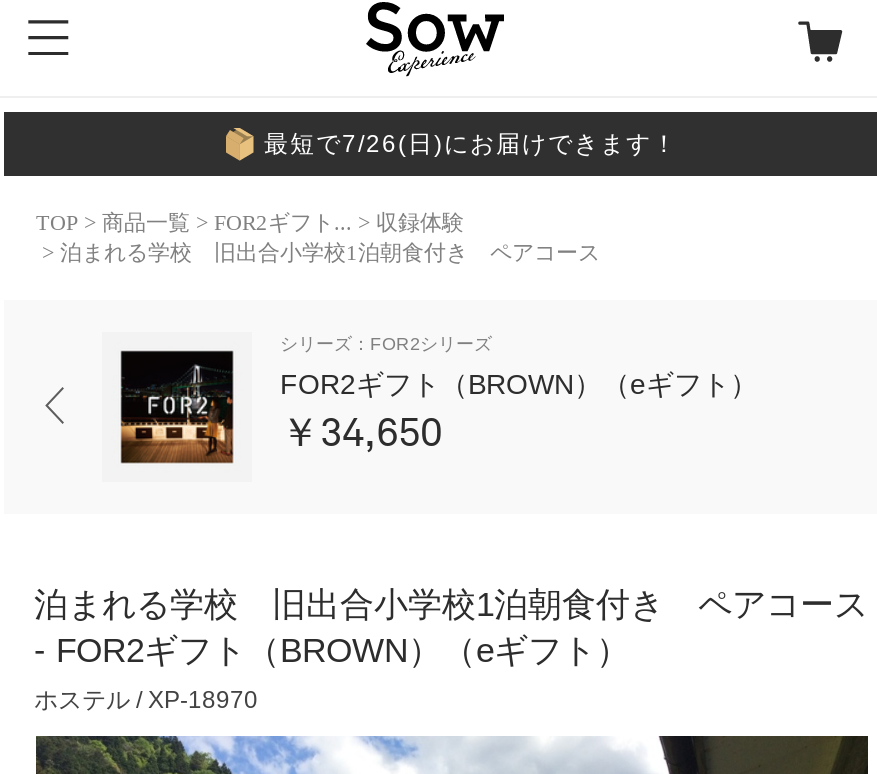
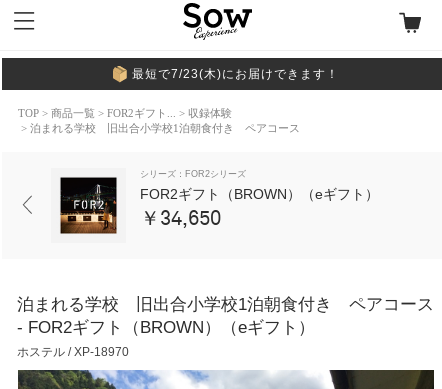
- 最短で7/26(日)にお届けできます！
+ 最短で7/23(木)にお届けできます！
